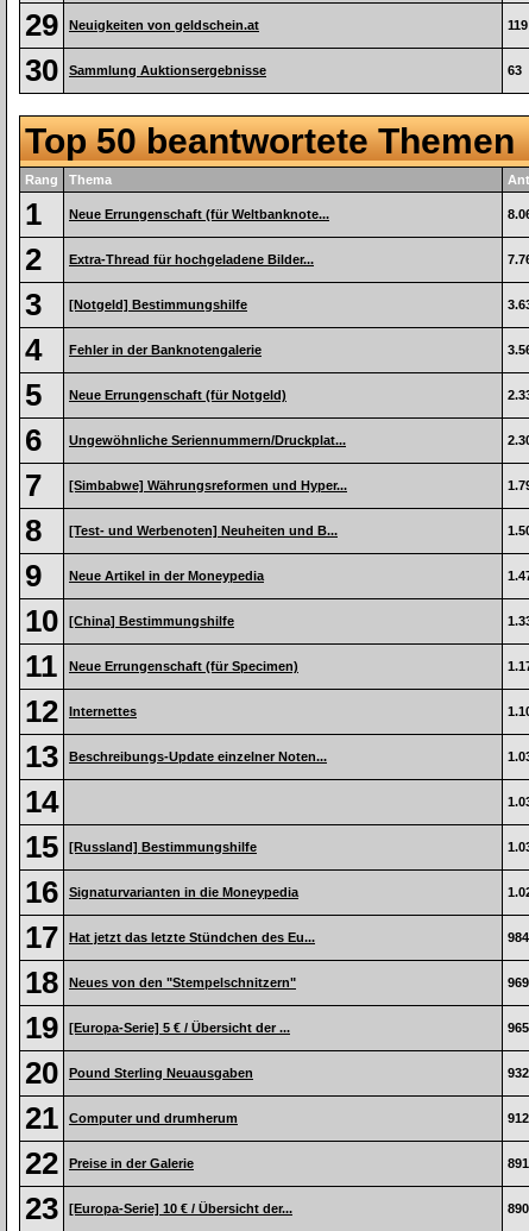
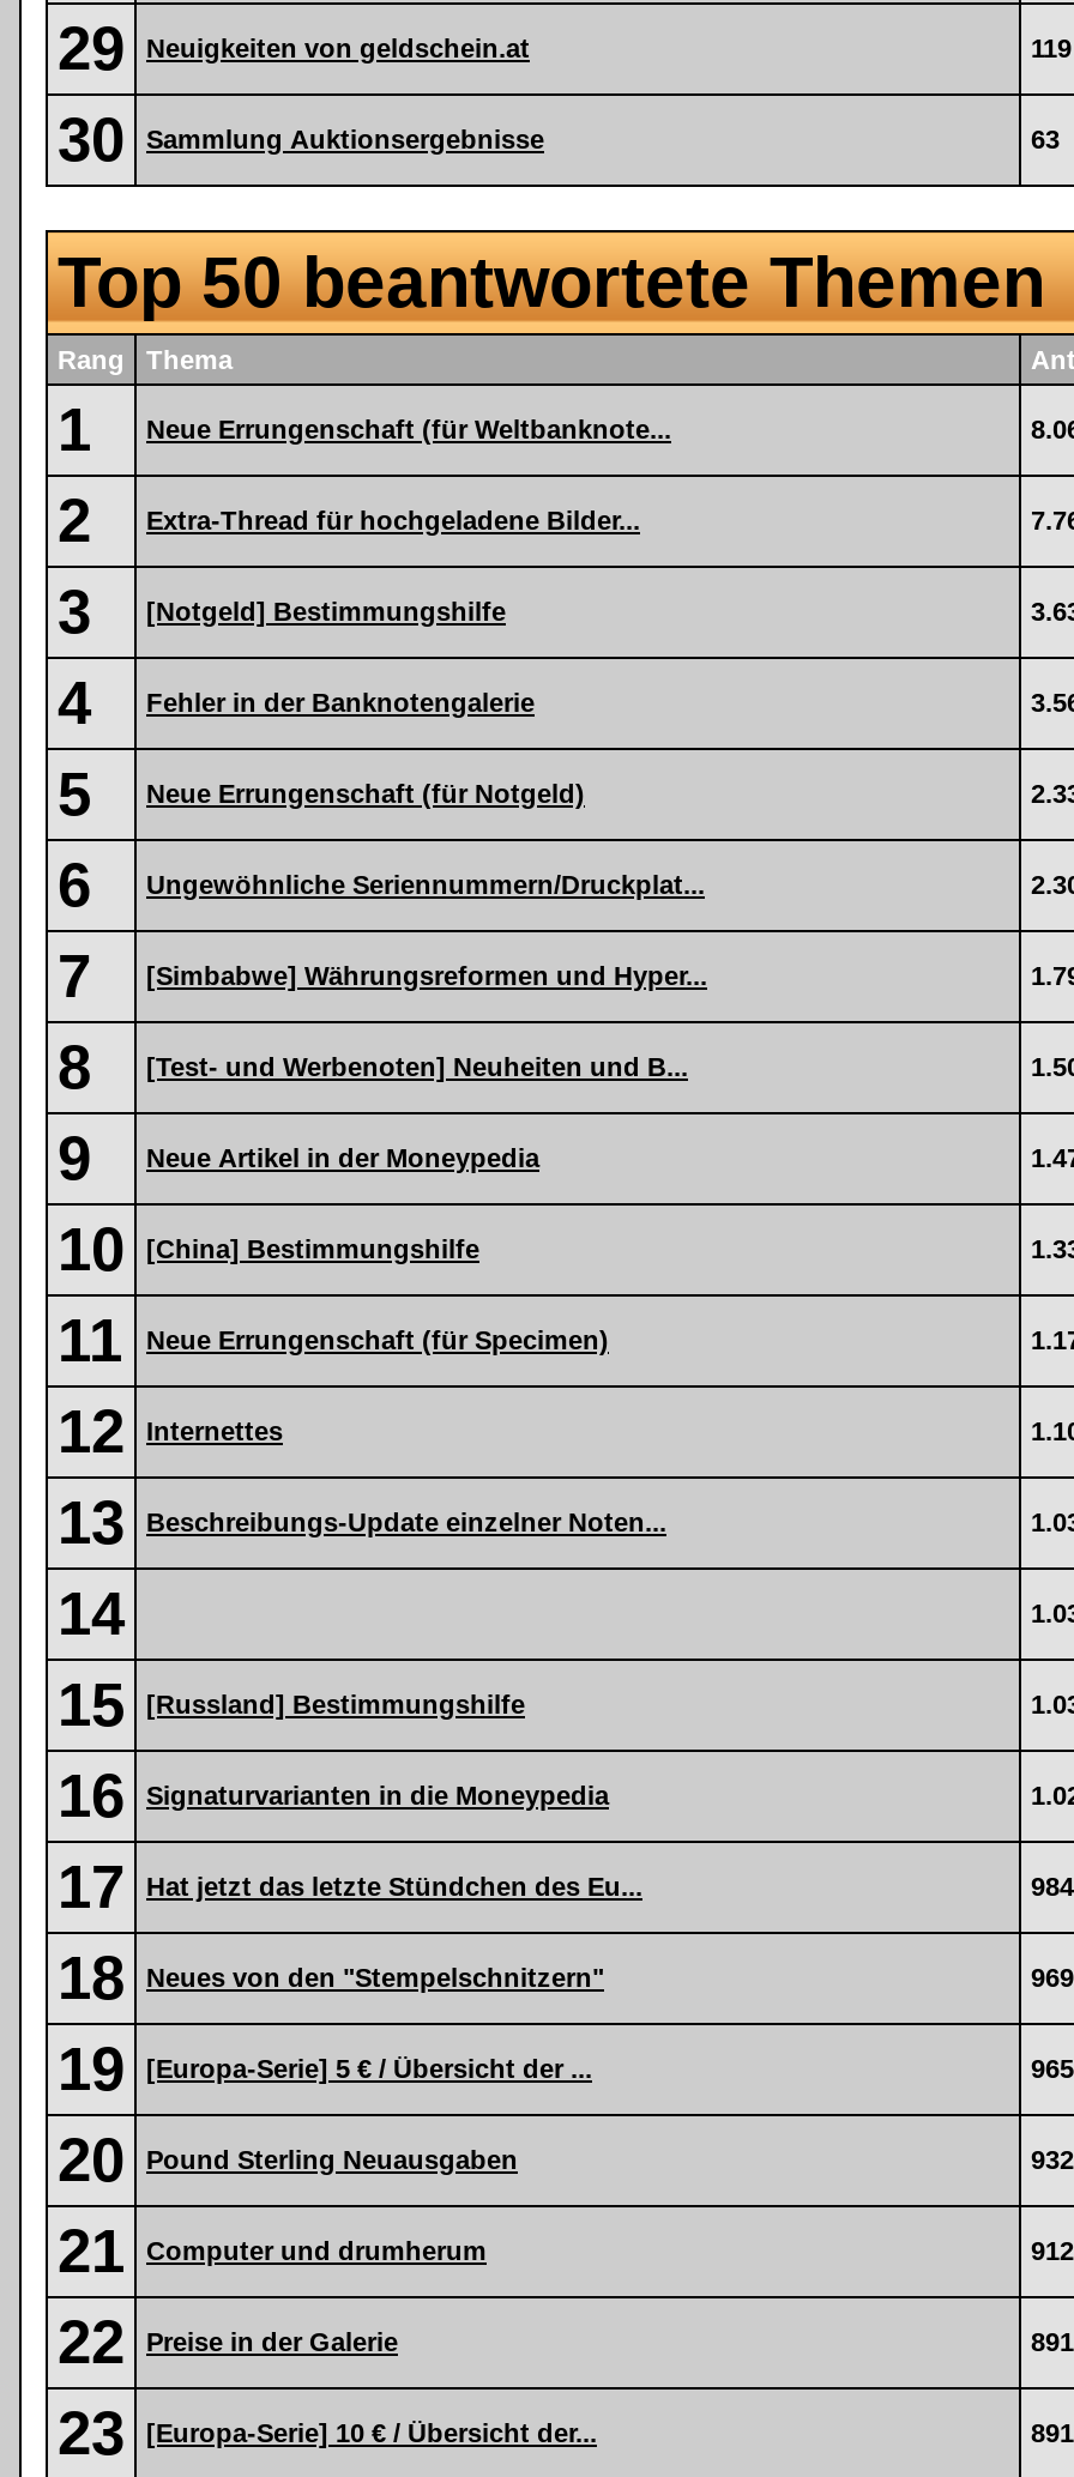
- 890
+ 891
